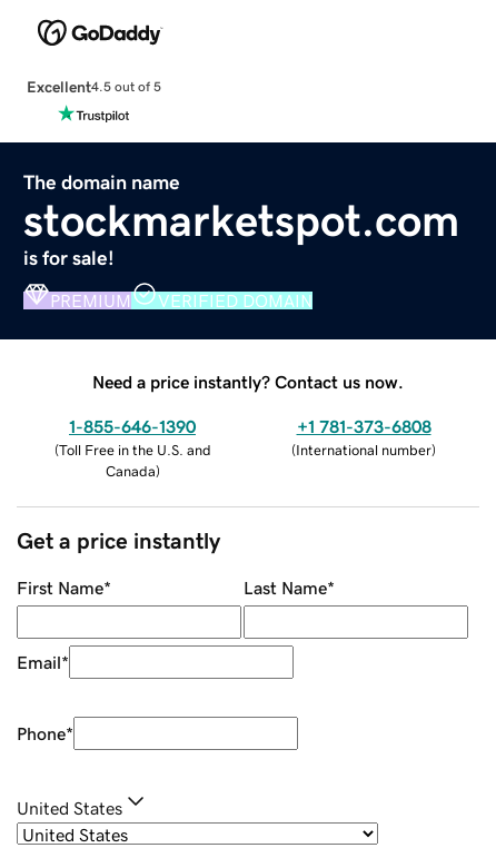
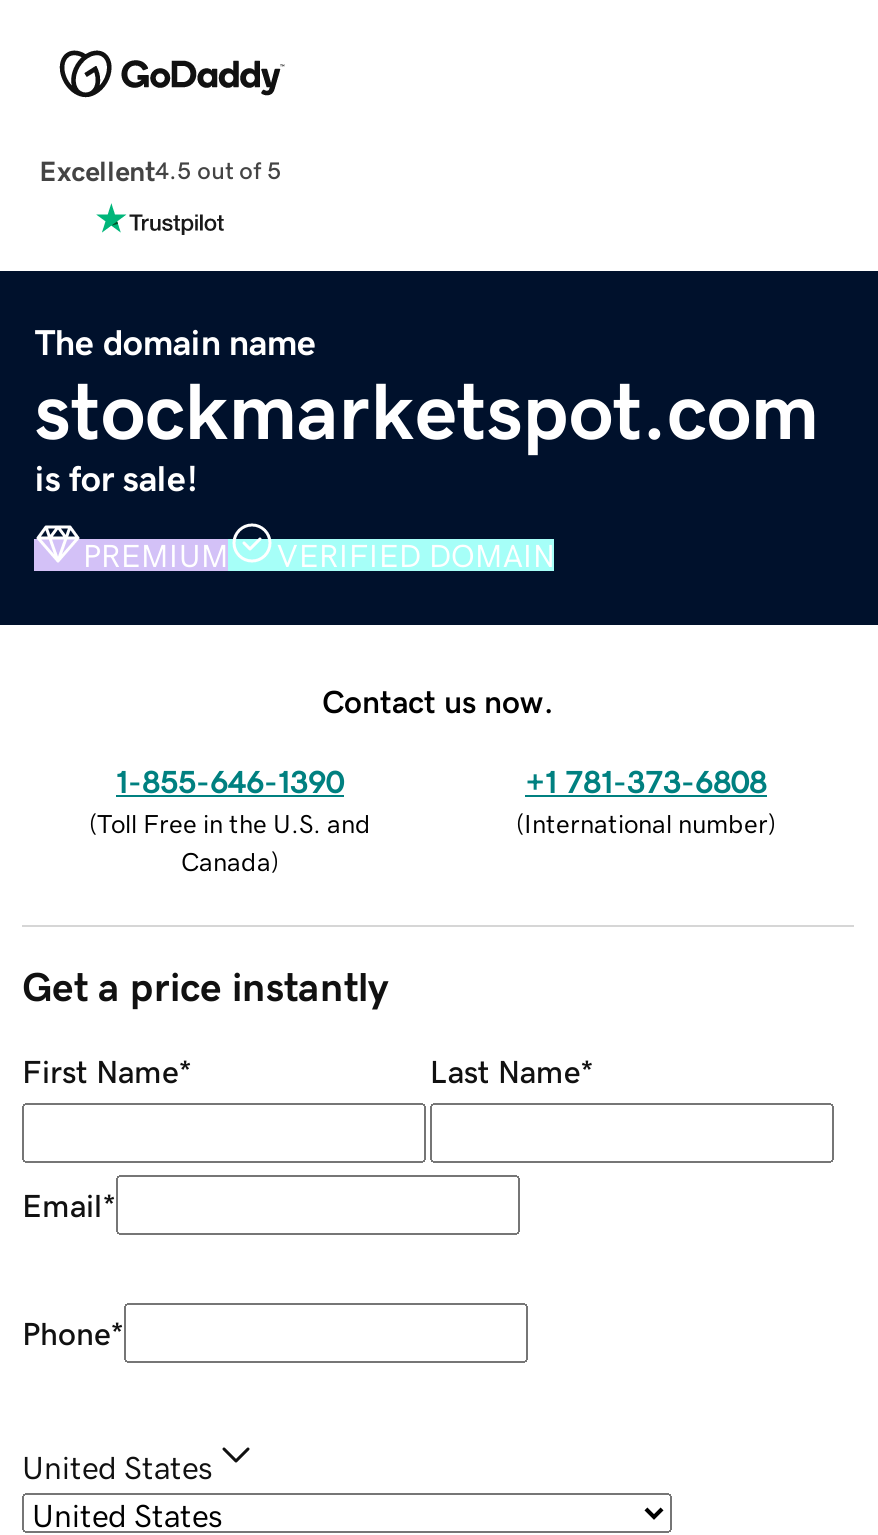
- Need a price instantly? Contact us now.
+ Contact us now.
